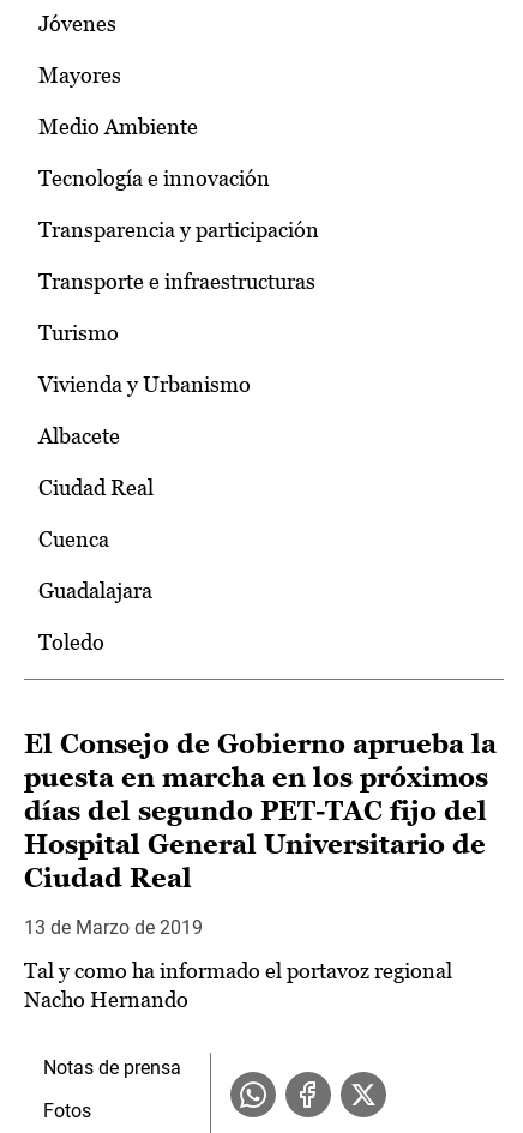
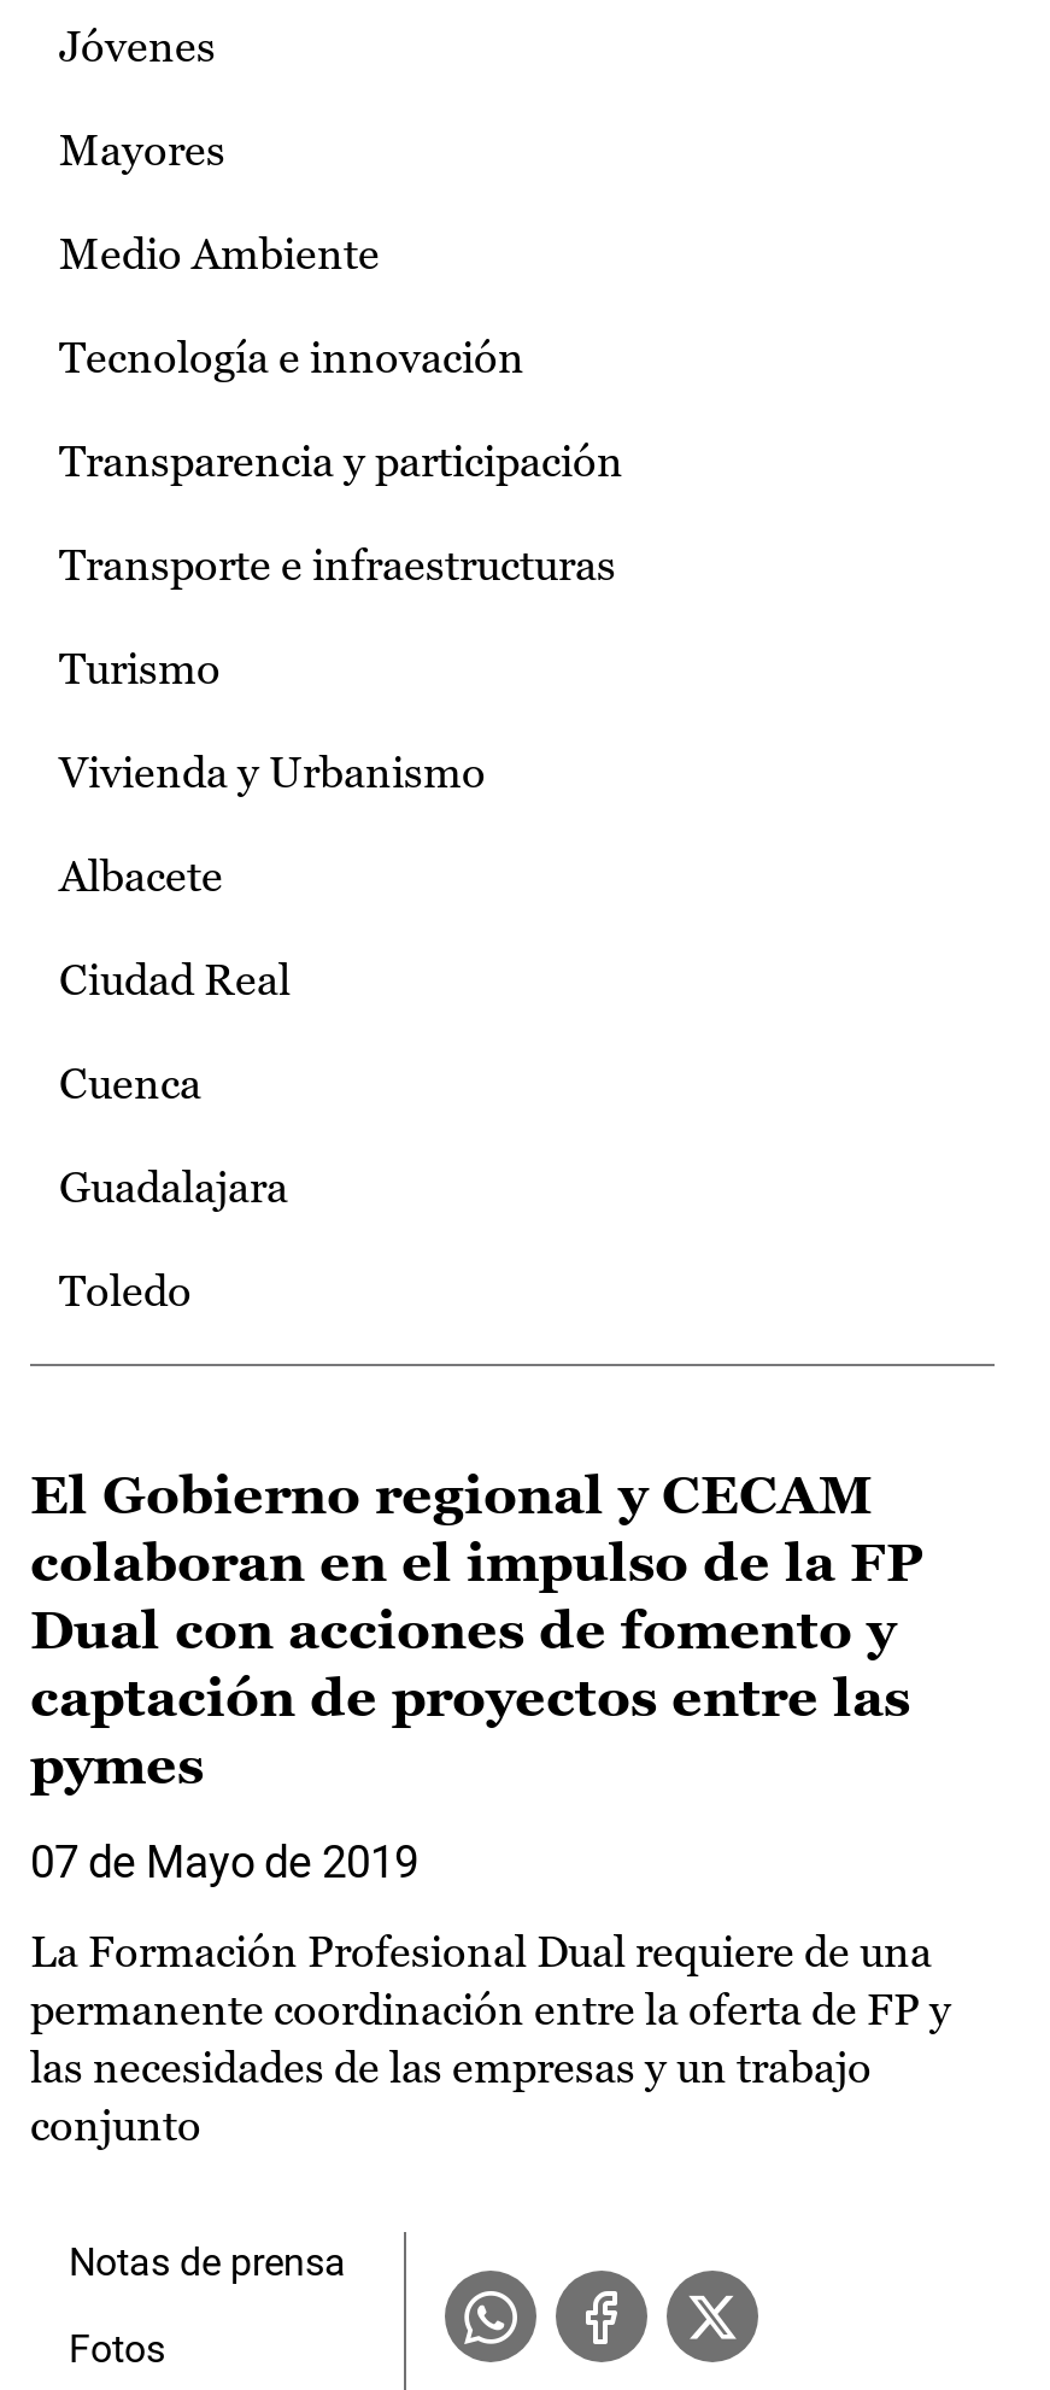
- El Consejo de Gobierno aprueba la
- puesta en marcha en los próximos
- días del segundo PET-TAC fijo del
- Hospital General Universitario de
- Ciudad Real
+ El Gobierno regional y CECAM
+ colaboran en el impulso de la FP
+ Dual con acciones de fomento y
+ captación de proyectos entre las
+ pymes

- 13 de Marzo de 2019
+ 07 de Mayo de 2019

- Tal y como ha informado el portavoz regional
- Nacho Hernando
+ La Formación Profesional Dual requiere de una
+ permanente coordinación entre la oferta de FP y
+ las necesidades de las empresas y un trabajo
+ conjunto
